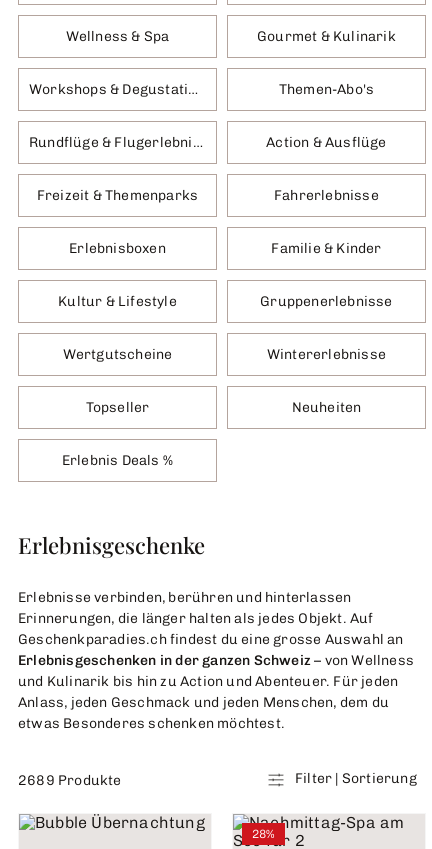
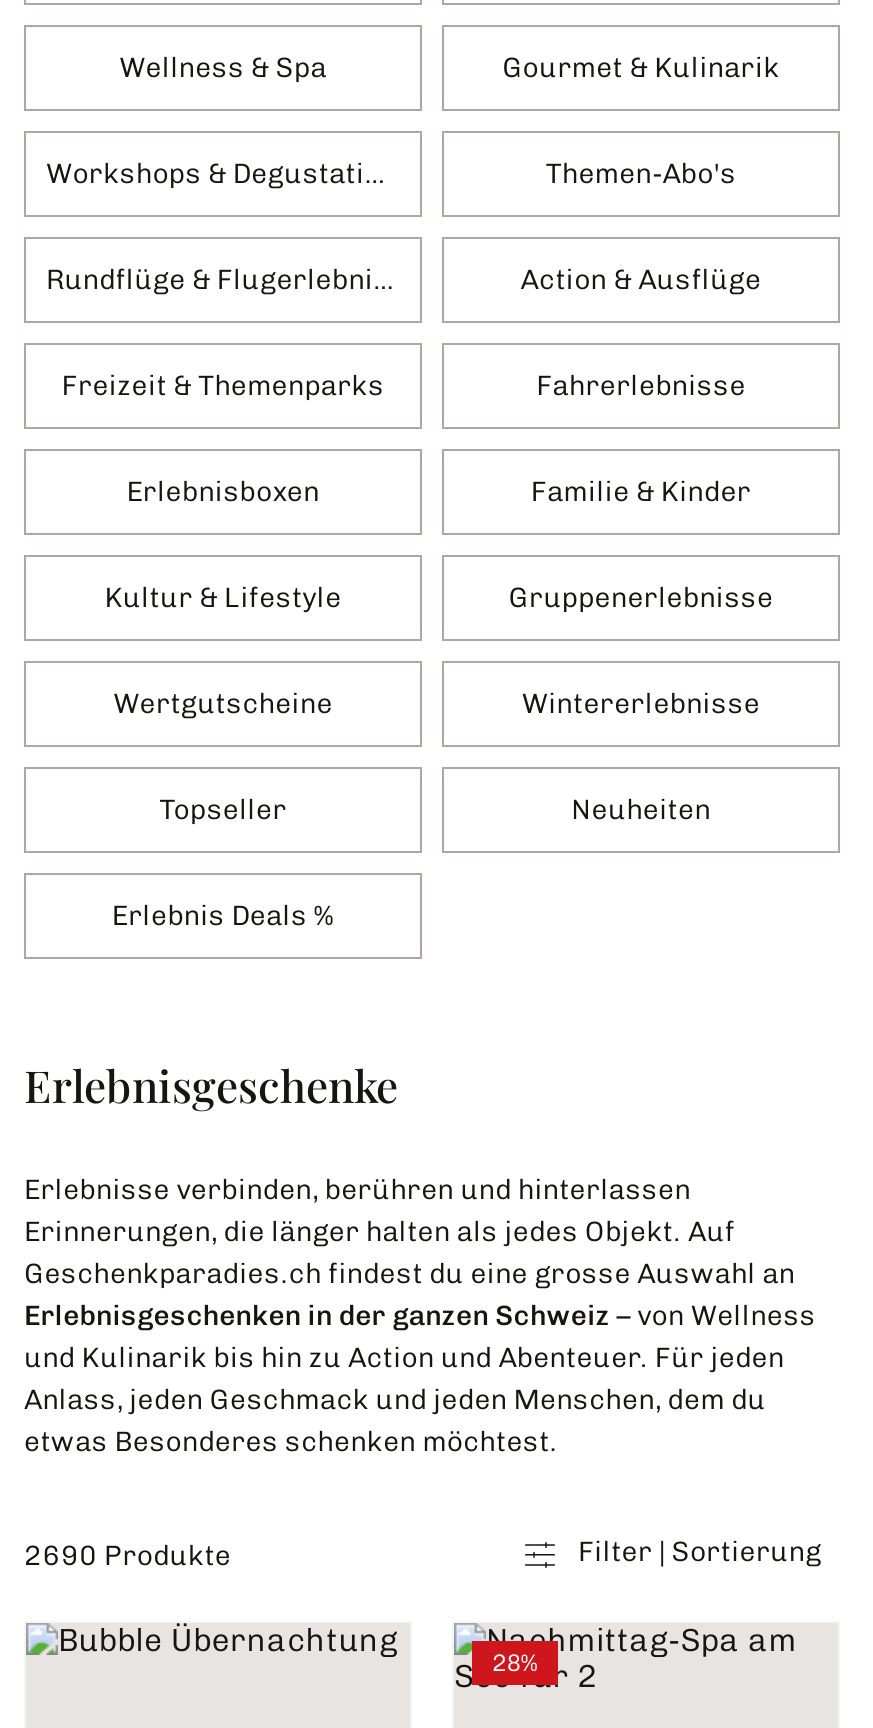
- 2689 Produkte
+ 2690 Produkte
